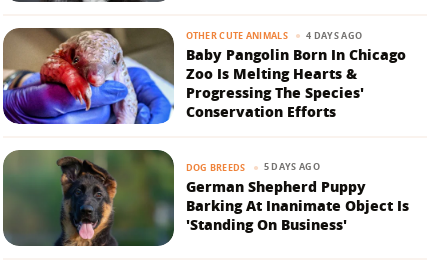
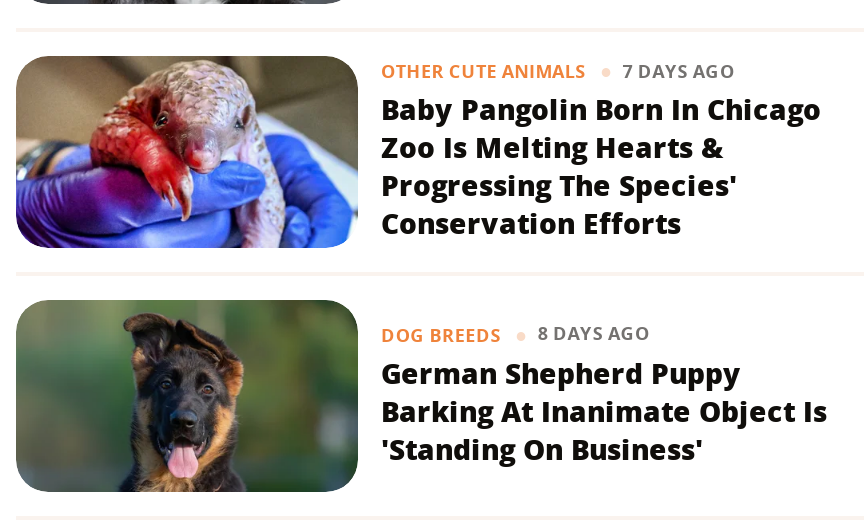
- OTHER CUTE ANIMALS 4 DAYS AGO
+ OTHER CUTE ANIMALS 7 DAYS AGO

- DOG BREEDS 5 DAYS AGO
+ DOG BREEDS 8 DAYS AGO
